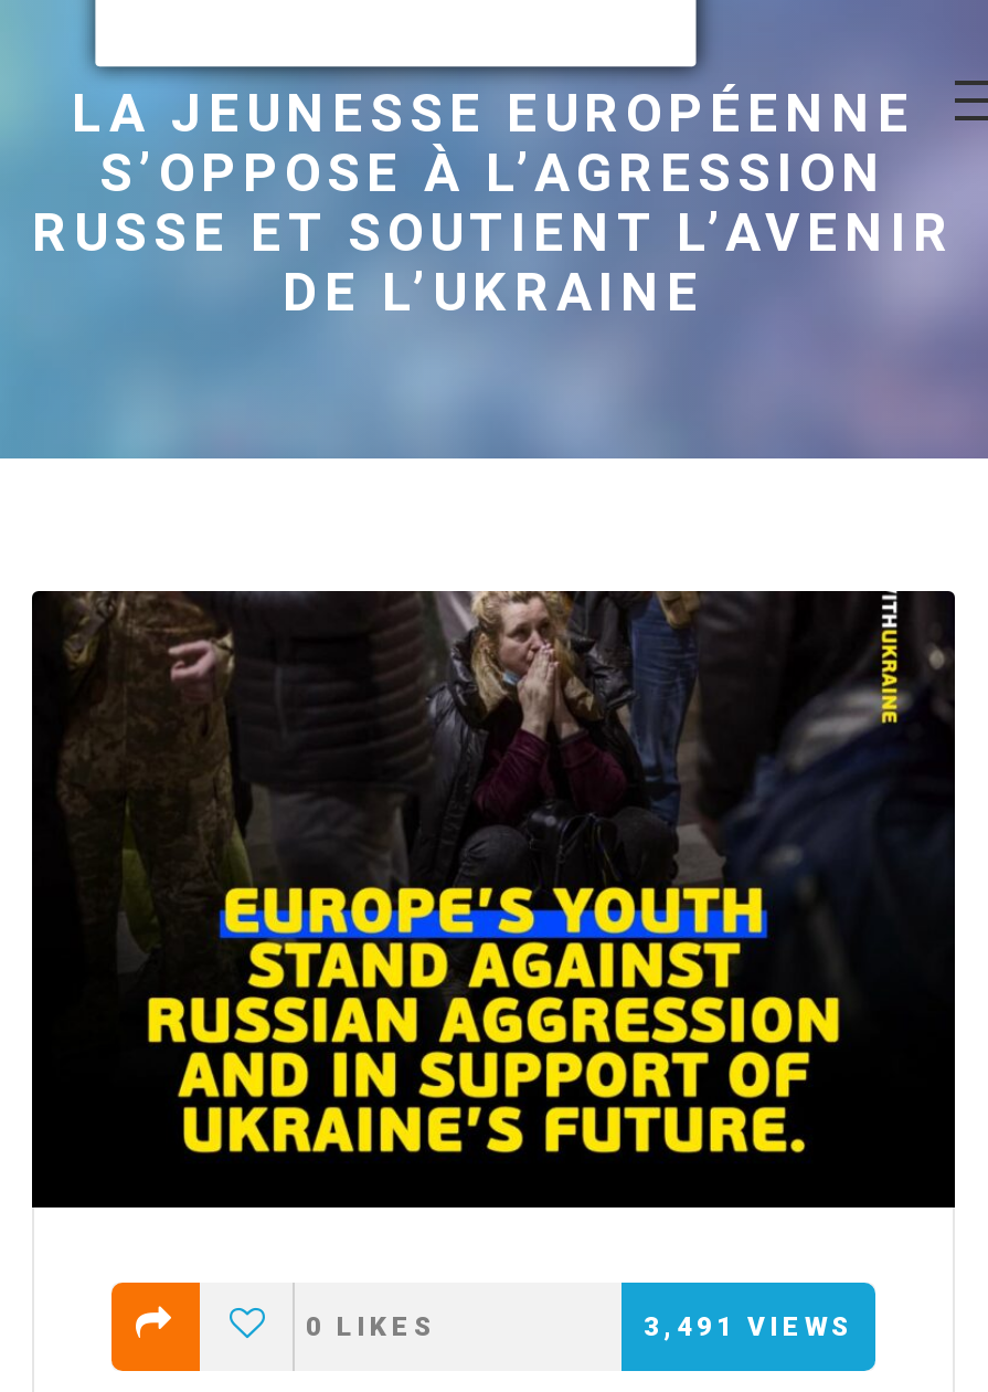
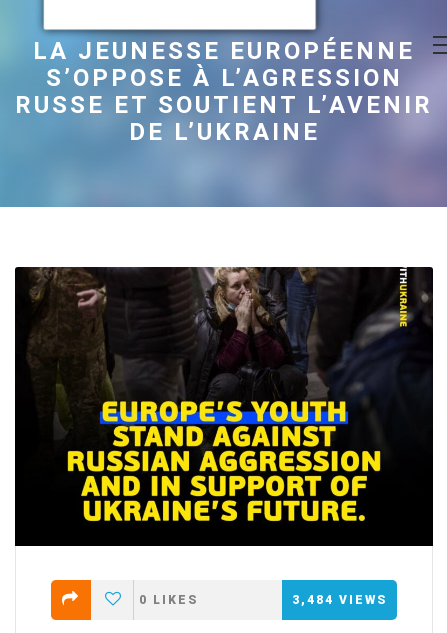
- 3,491 VIEWS
+ 3,484 VIEWS
